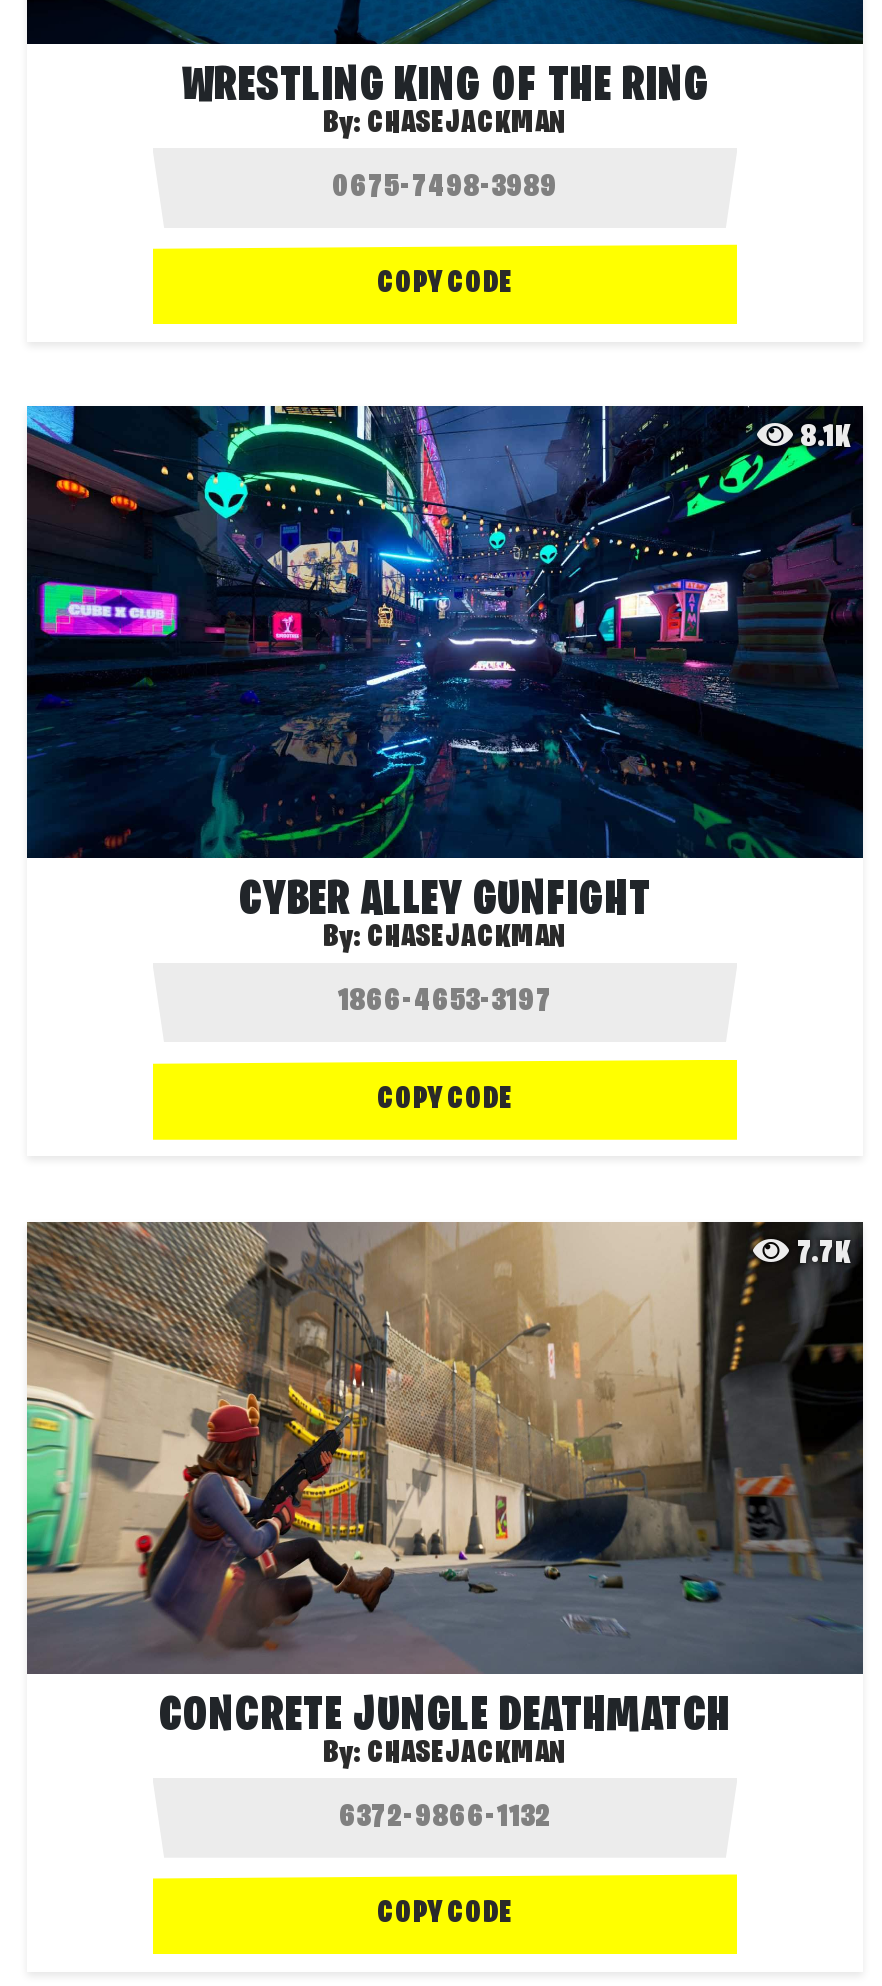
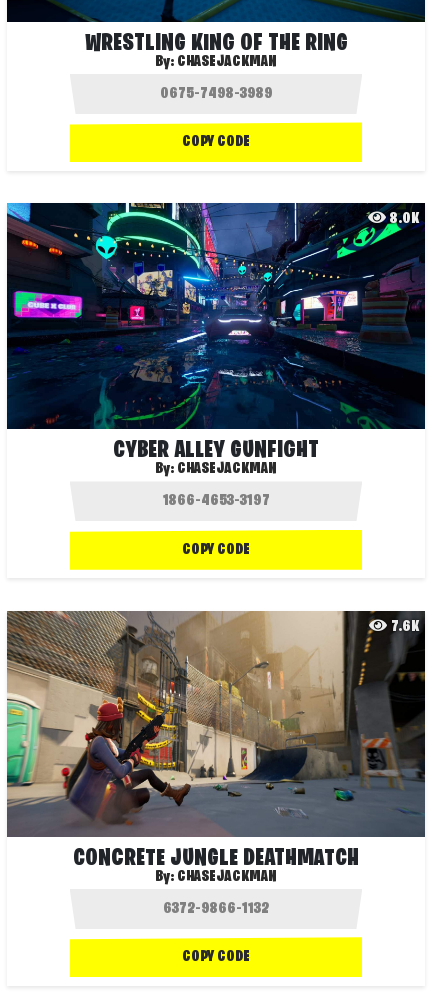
- 8.1K
+ 8.0K

- 7.7K
+ 7.6K
